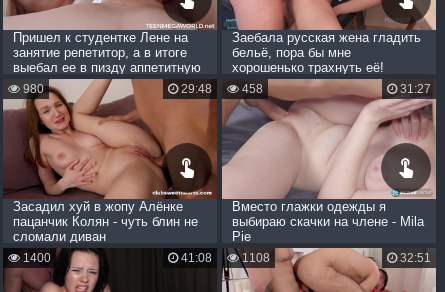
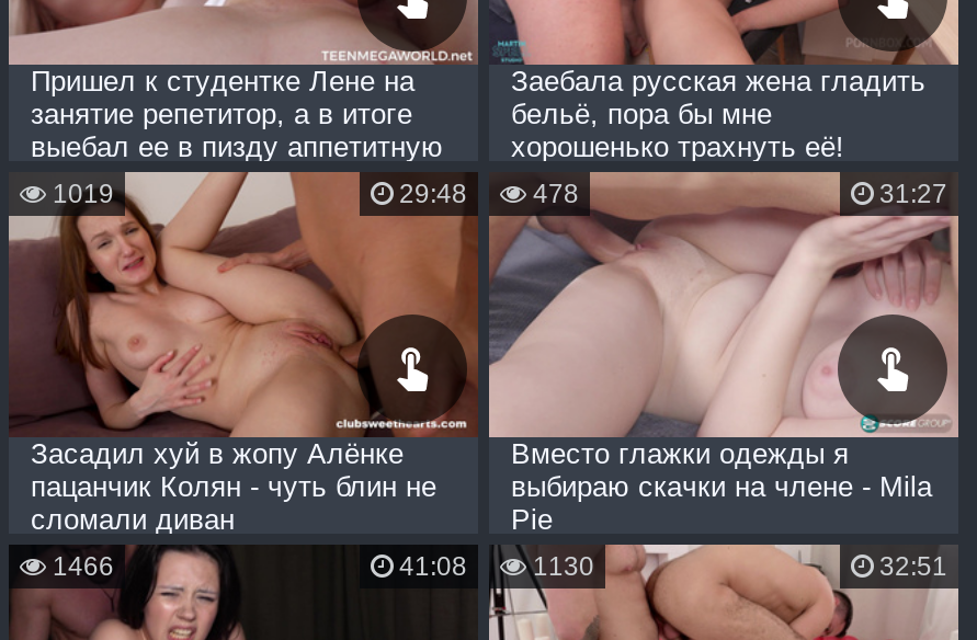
- 980
+ 1019

- 29:48 458
+ 29:48 478

- 1400
+ 1466

- 41:08 1108
+ 41:08 1130
